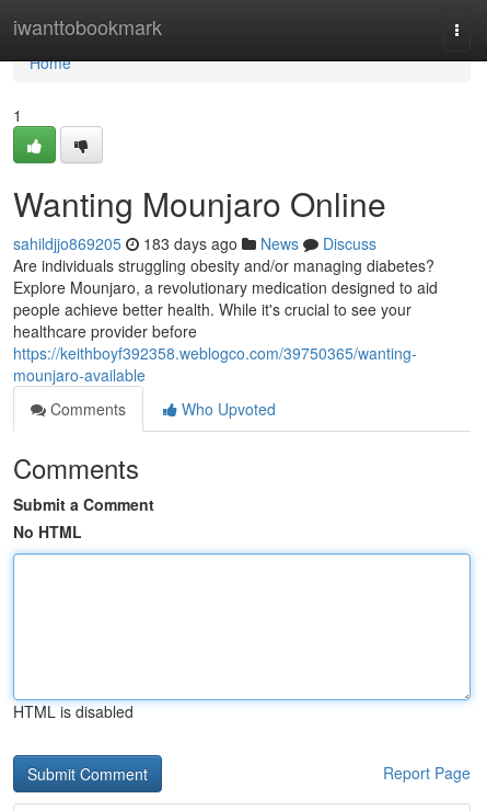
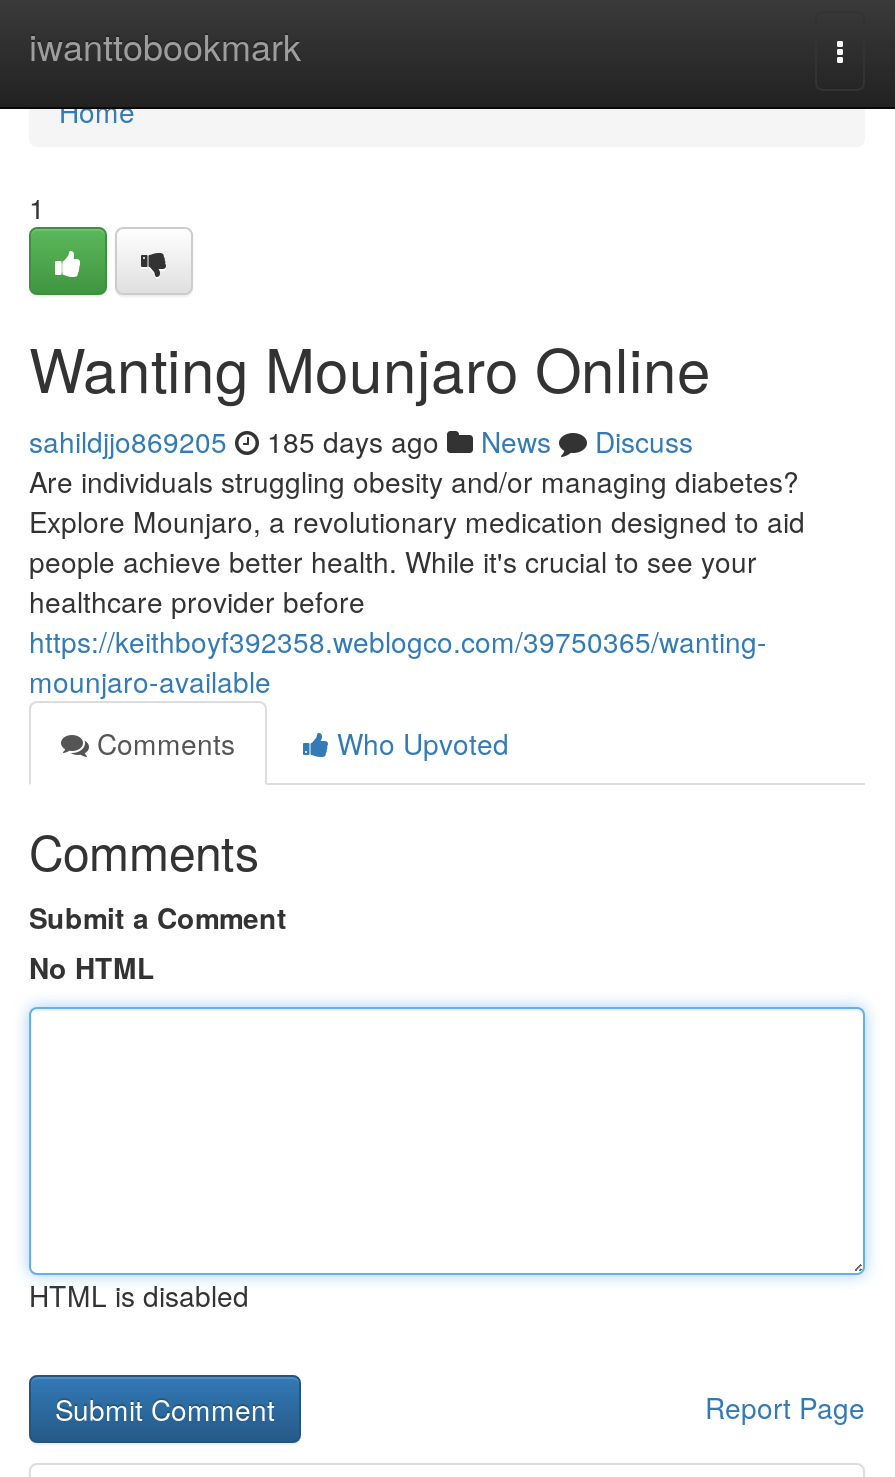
- sahildjjo869205 183 days ago News Discuss
+ sahildjjo869205 185 days ago News Discuss
